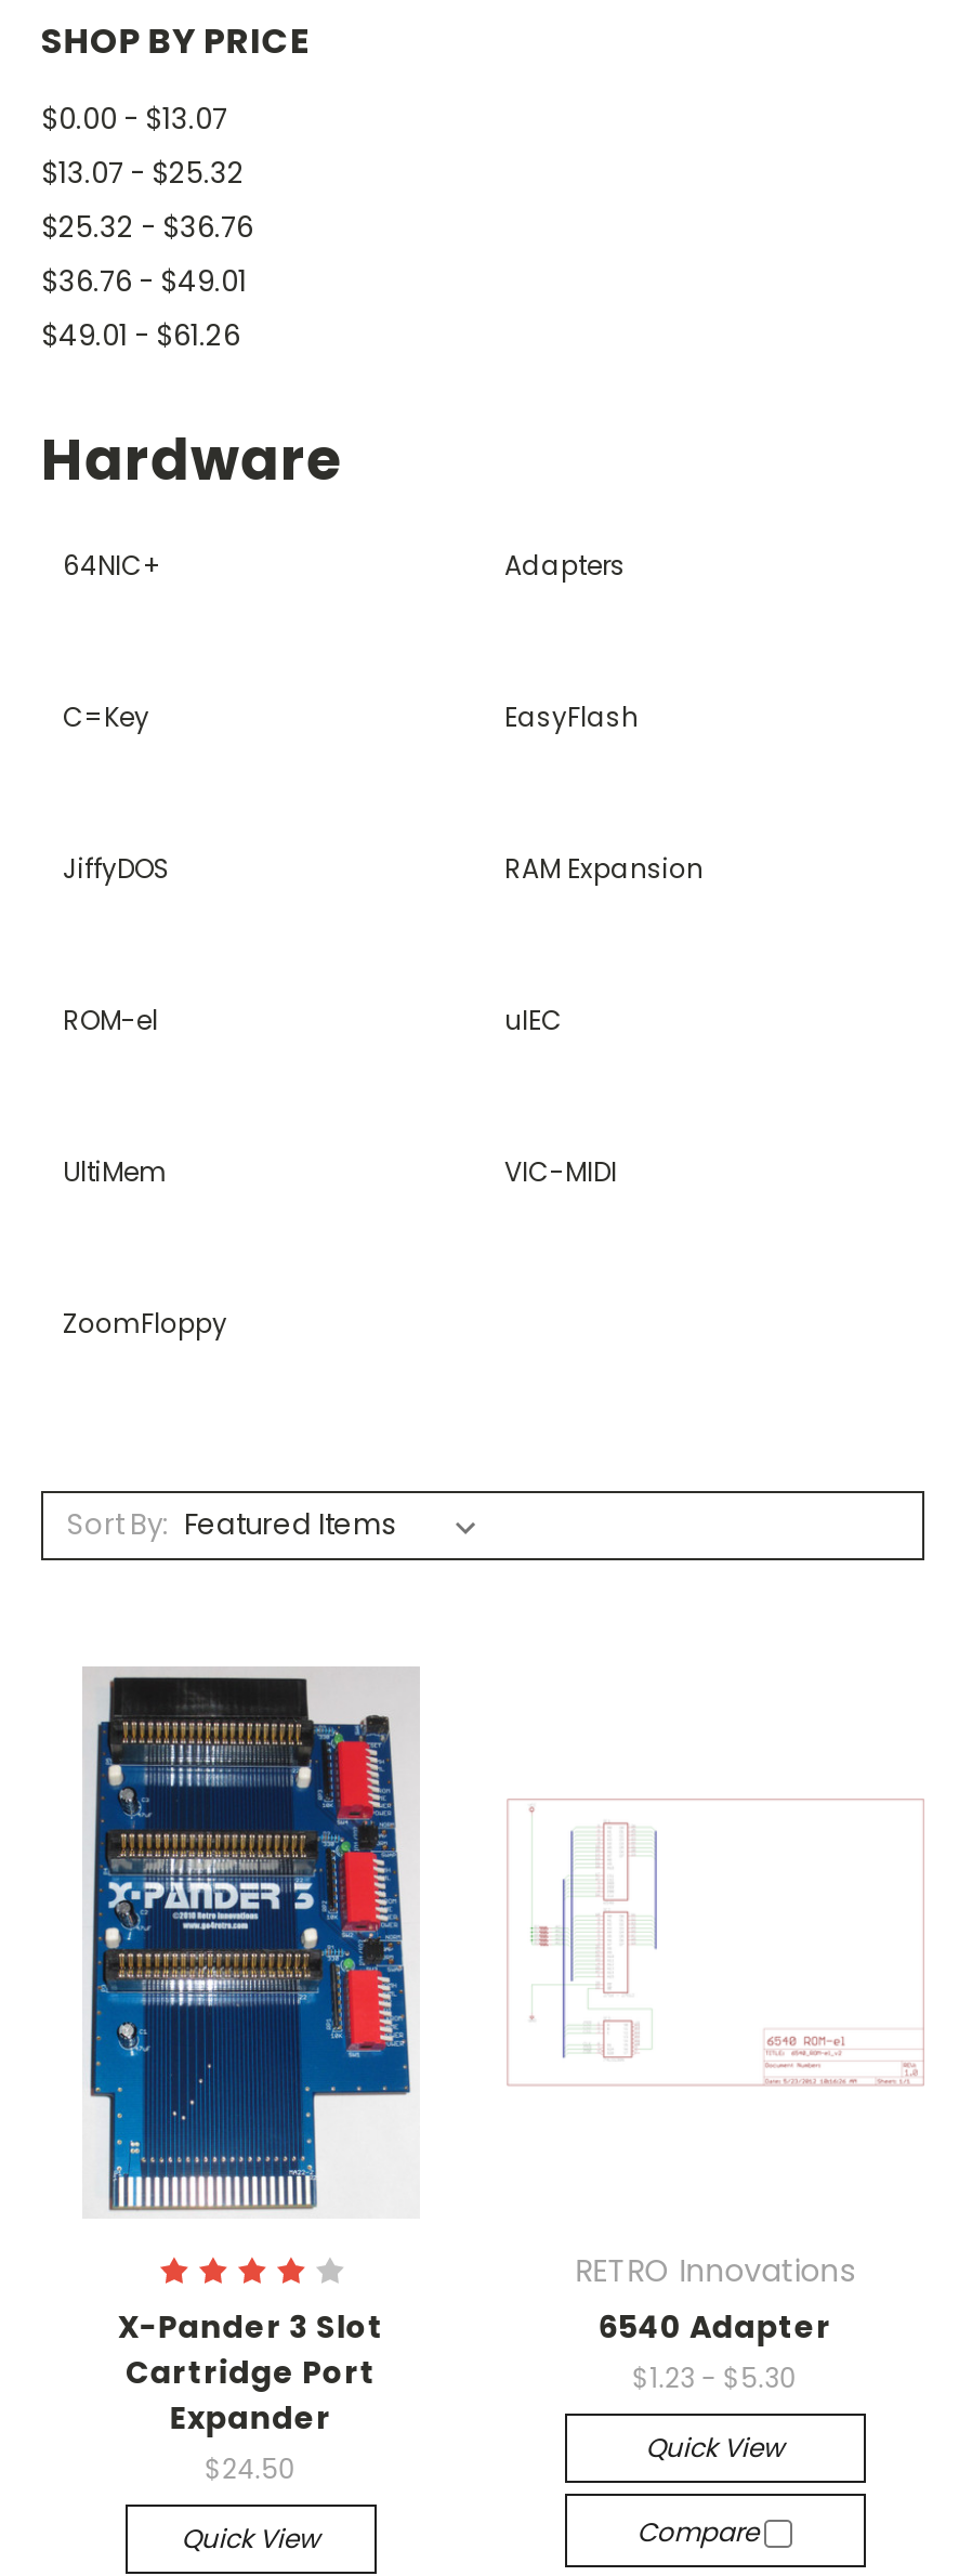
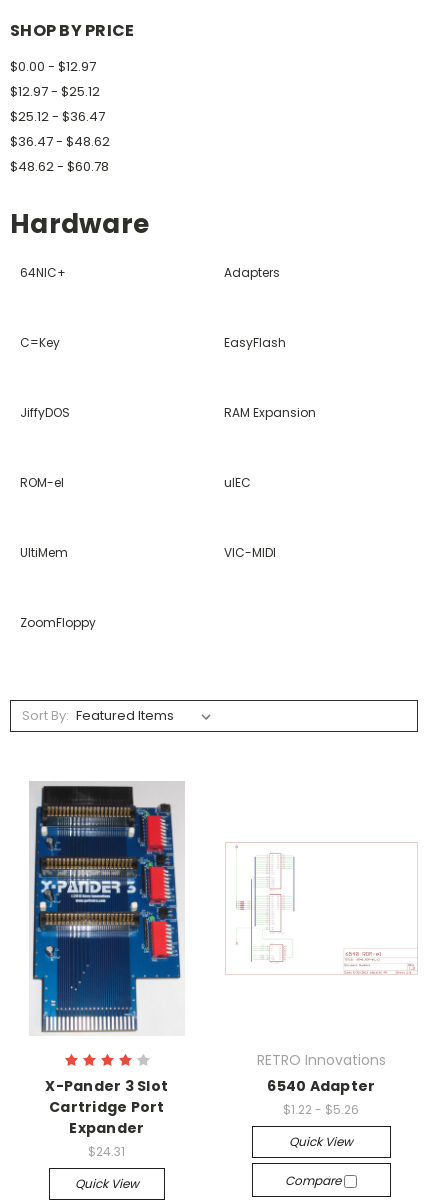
- $0.00 - $13.07
+ $0.00 - $12.97

- $13.07 - $25.32
+ $12.97 - $25.12

- $25.32 - $36.76
+ $25.12 - $36.47

- $36.76 - $49.01
+ $36.47 - $48.62

- $49.01 - $61.26
+ $48.62 - $60.78

- $1.23 - $5.30
+ $1.22 - $5.26

- $24.50
+ $24.31
